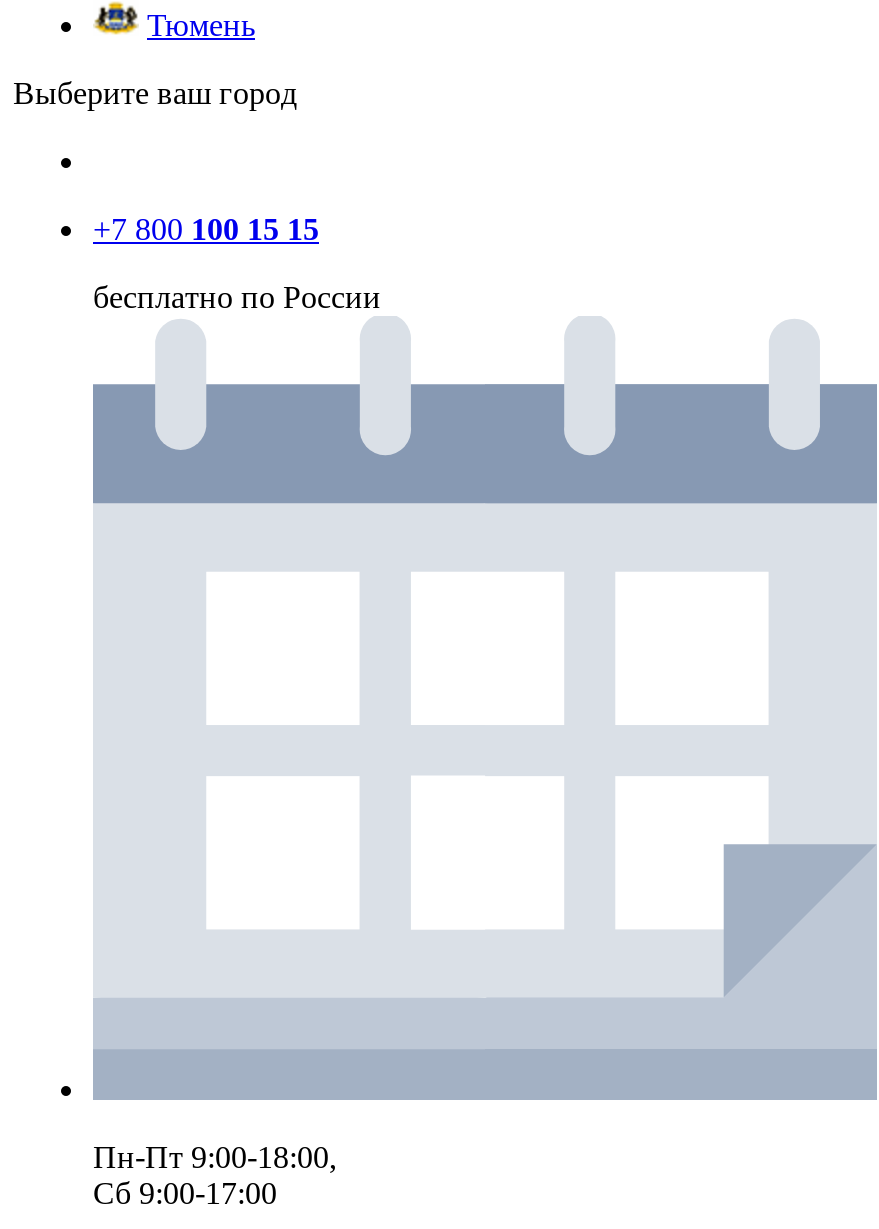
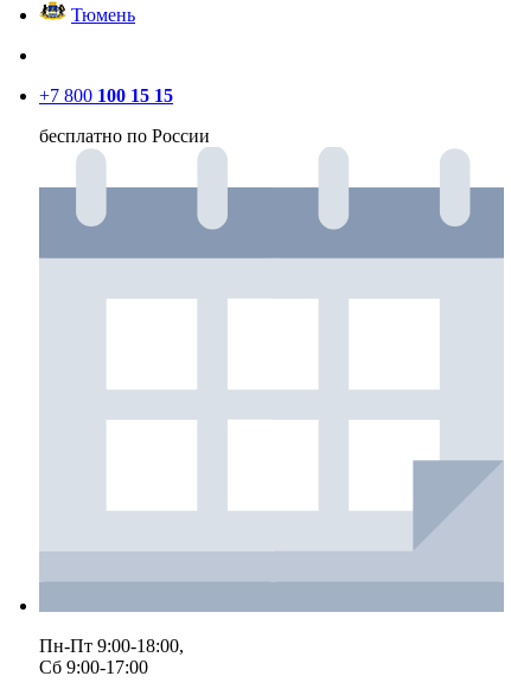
- Выберите ваш город
